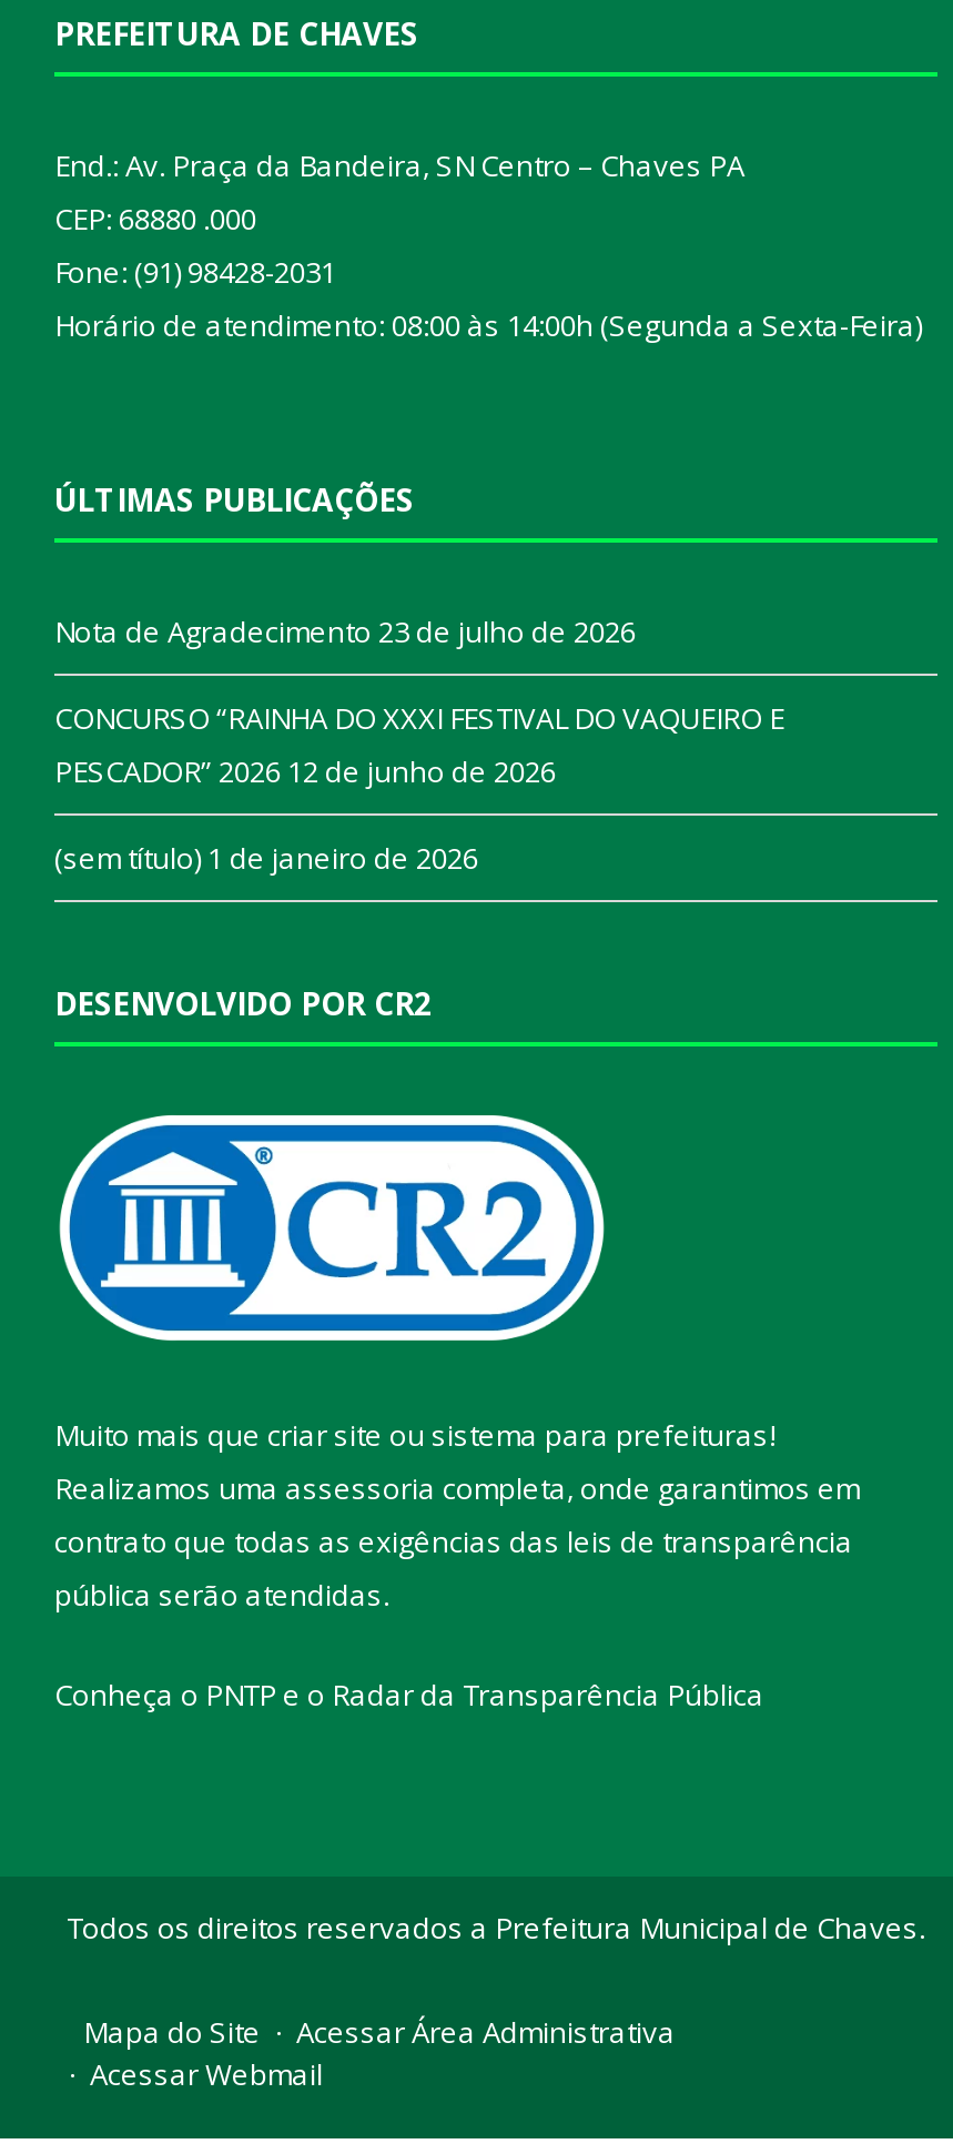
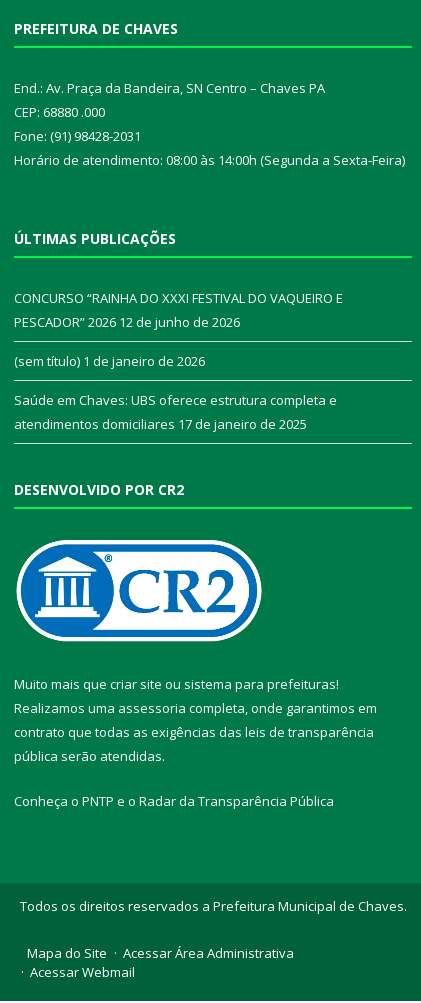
- Nota de Agradecimento 23 de julho de 2026

moved up: CONCURSO “RAINHA DO XXXI FESTIVAL DO VAQUEIRO E | PESCADOR” 2026 12 de junho de 2026 | (sem título) 1 de janeiro de 2026

+ Saúde em Chaves: UBS oferece estrutura completa e
+ atendimentos domiciliares 17 de janeiro de 2025
